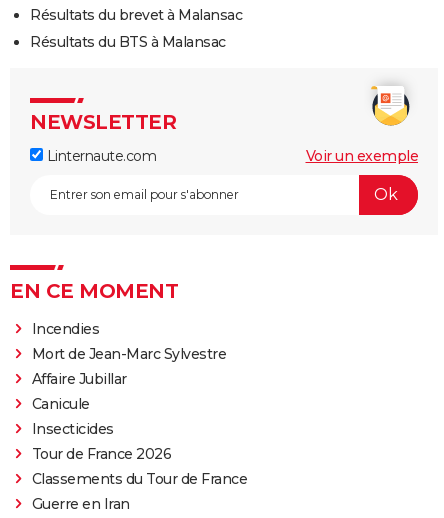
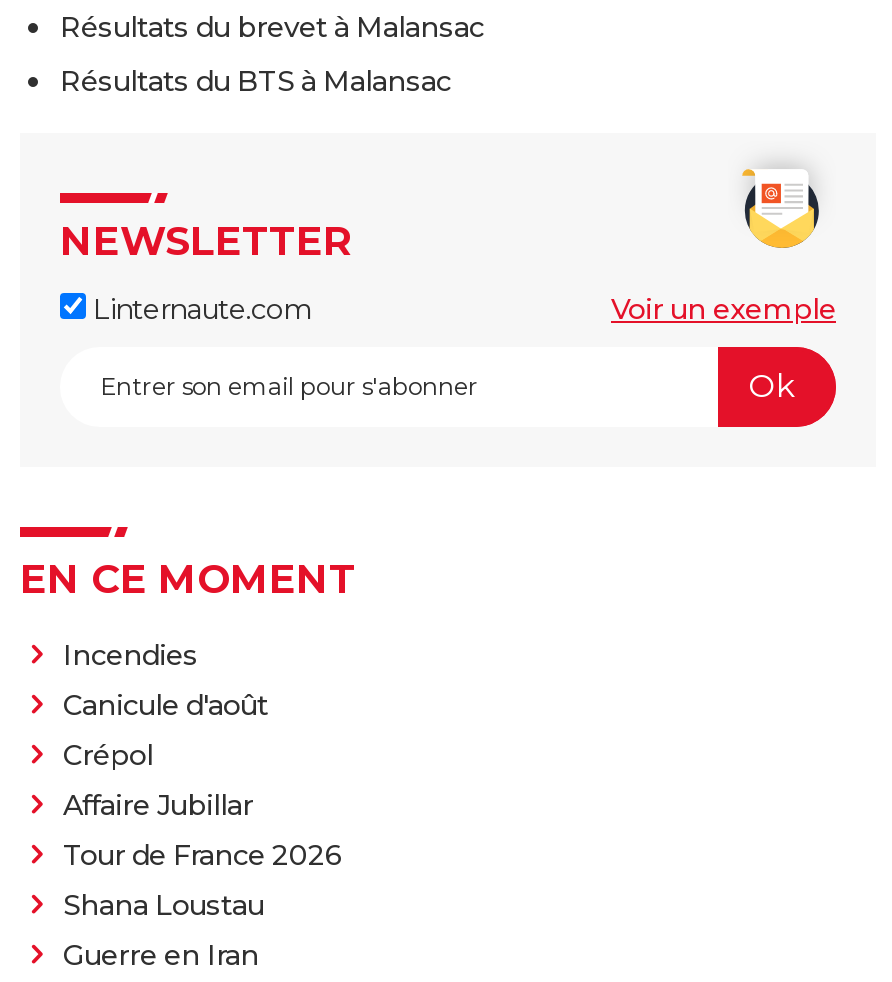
- Mort de Jean-Marc Sylvestre
+ Canicule d'août
+ Crépol

moved down: Affaire Jubillar

- Canicule
- Insecticides

- Classements du Tour de France
+ Shana Loustau
